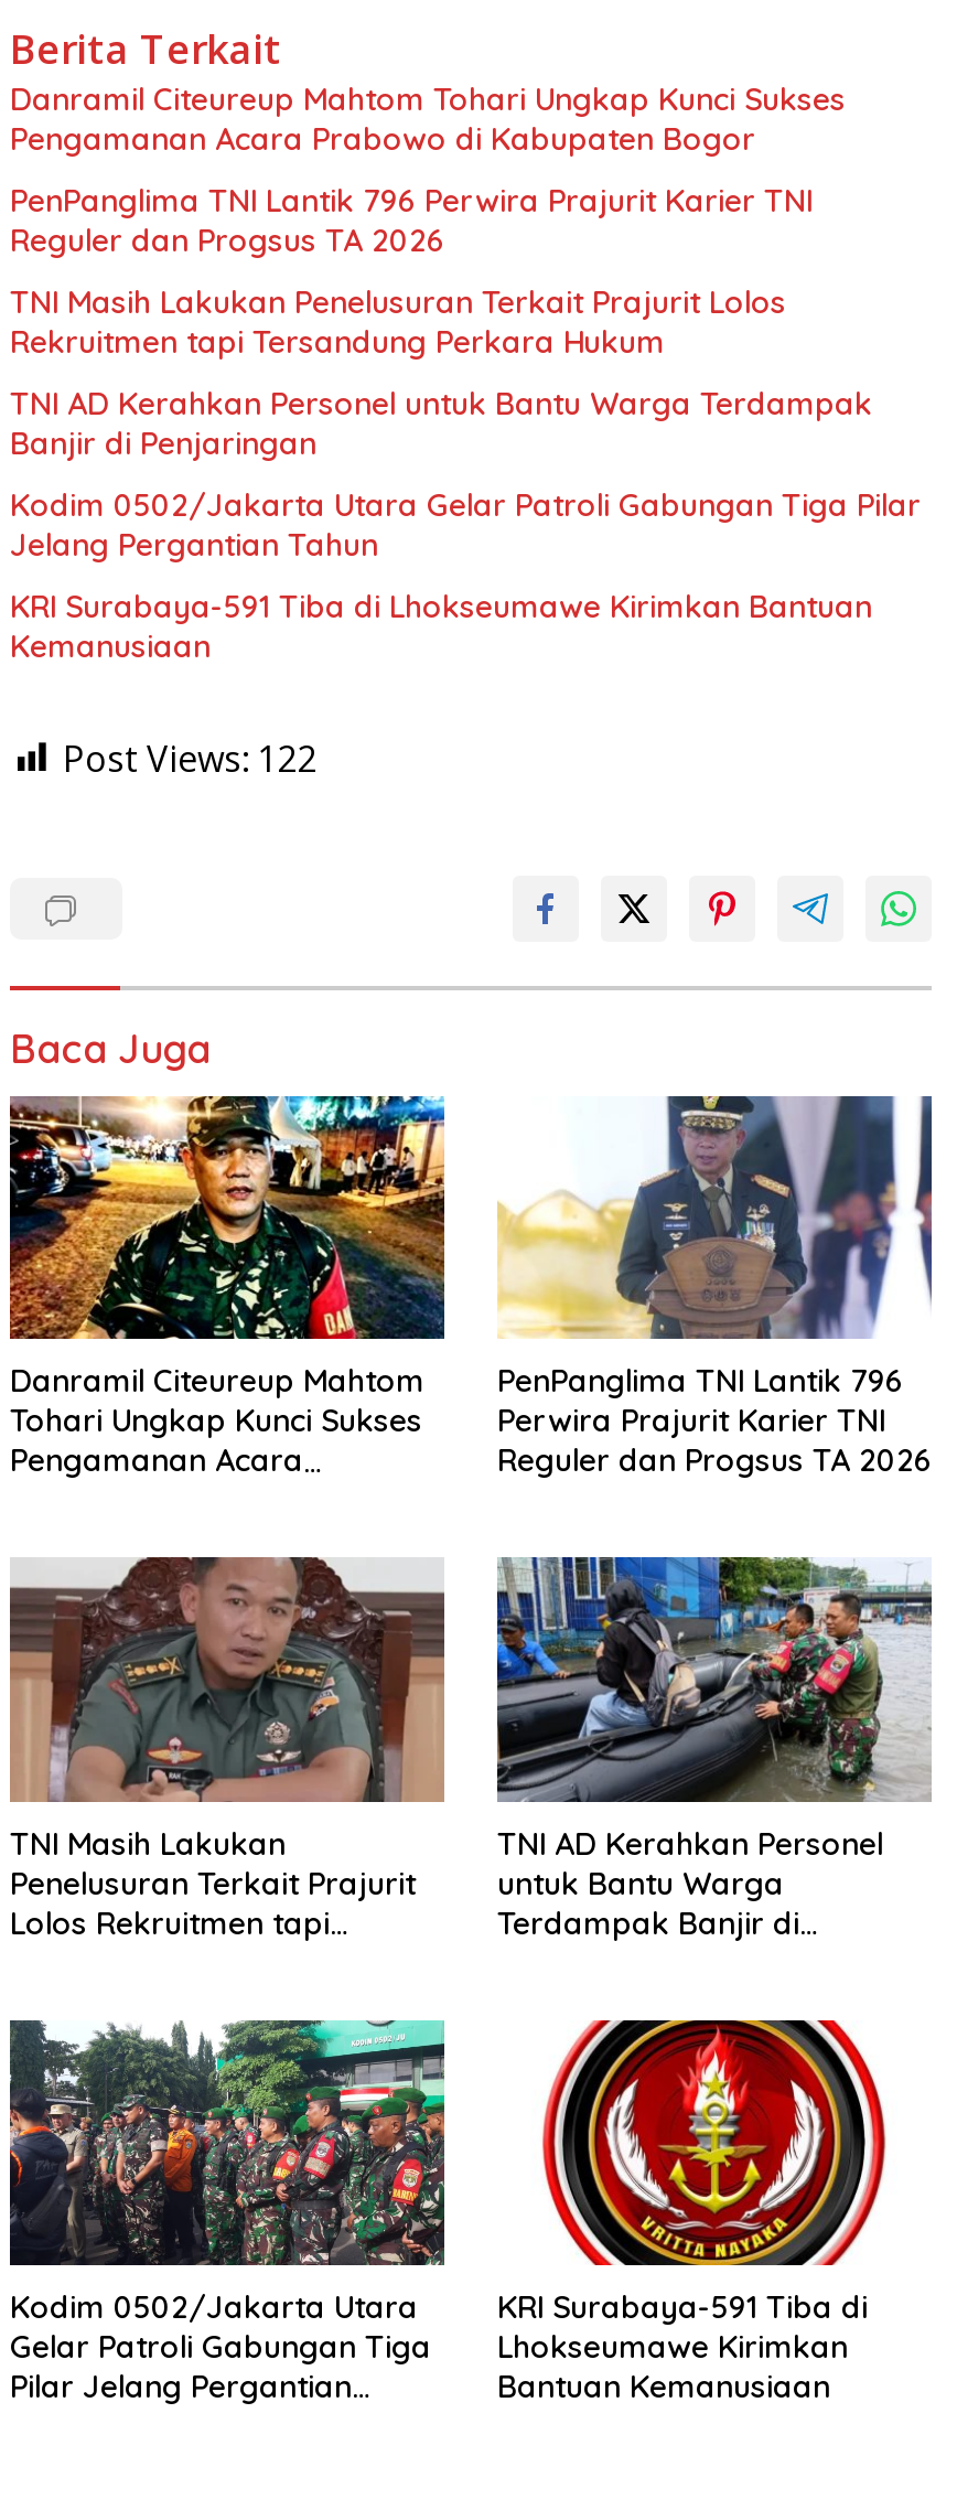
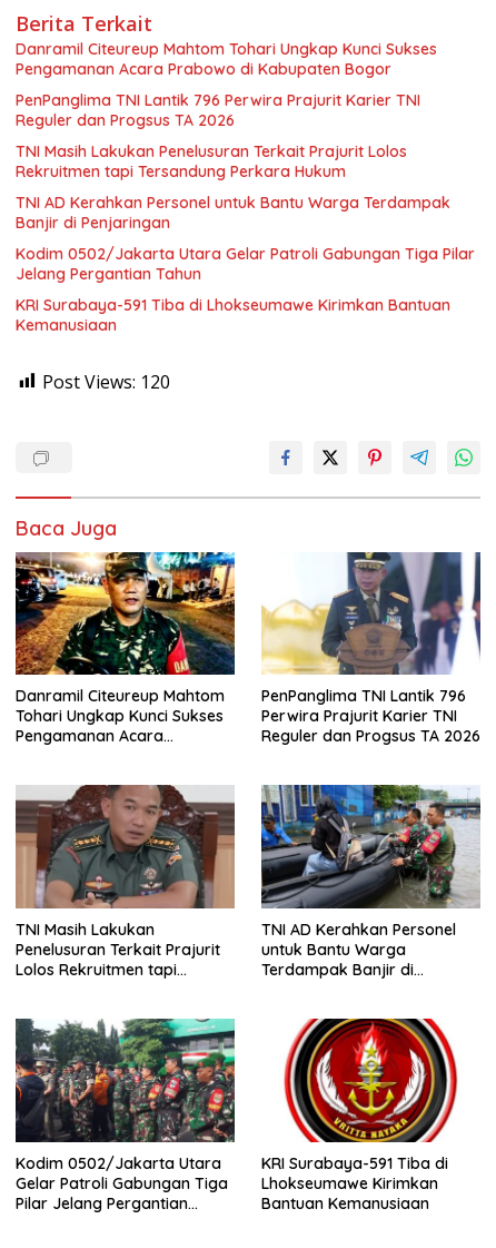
- Post Views: 122
+ Post Views: 120
